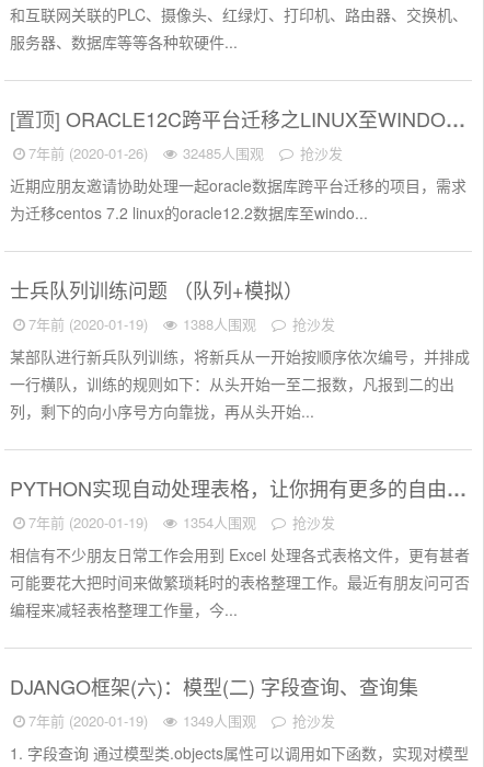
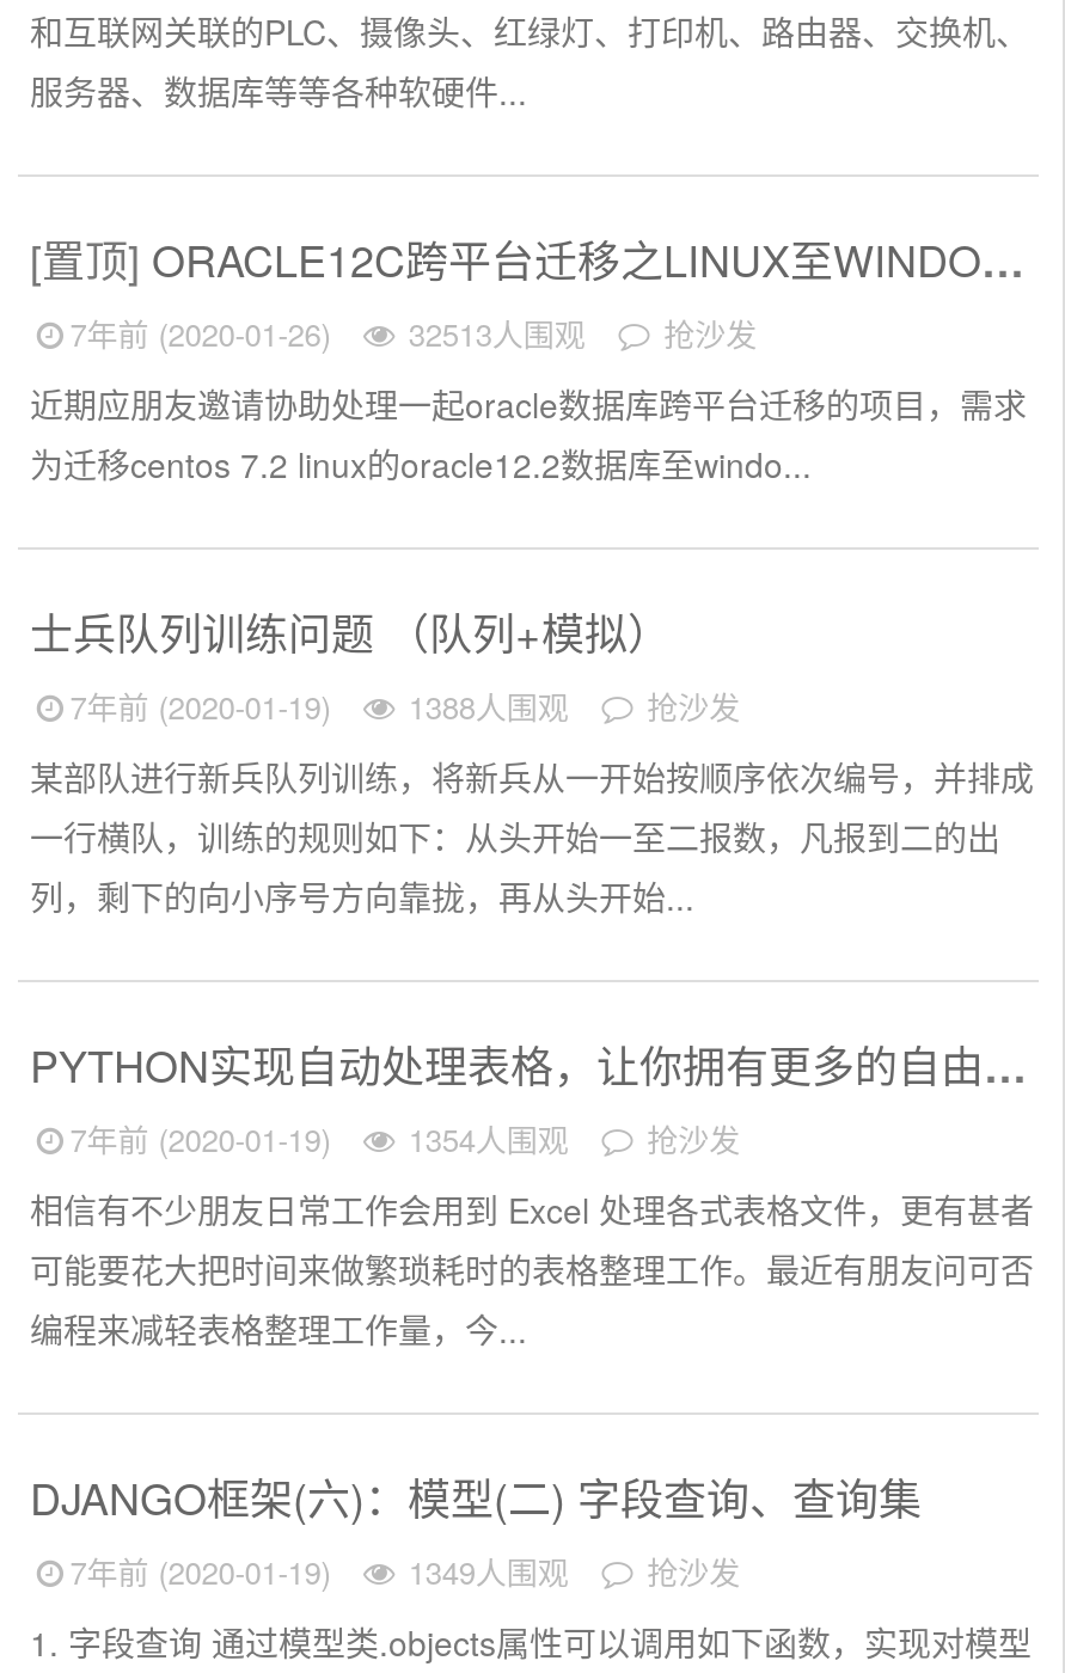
- 7年前 (2020-01-26) 32485人围观 抢沙发
+ 7年前 (2020-01-26) 32513人围观 抢沙发
